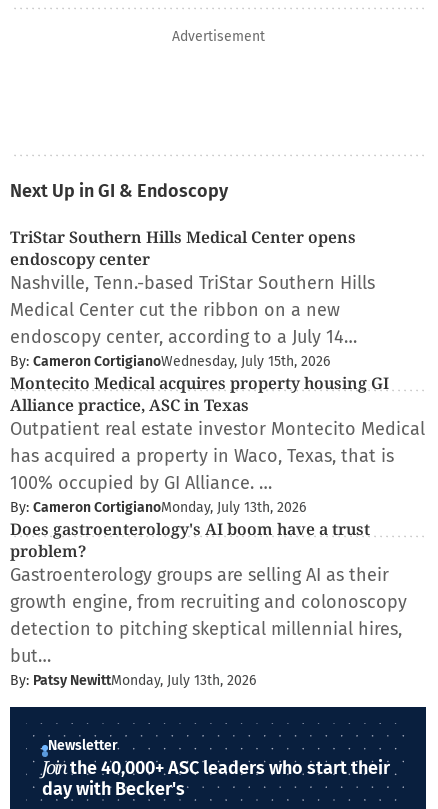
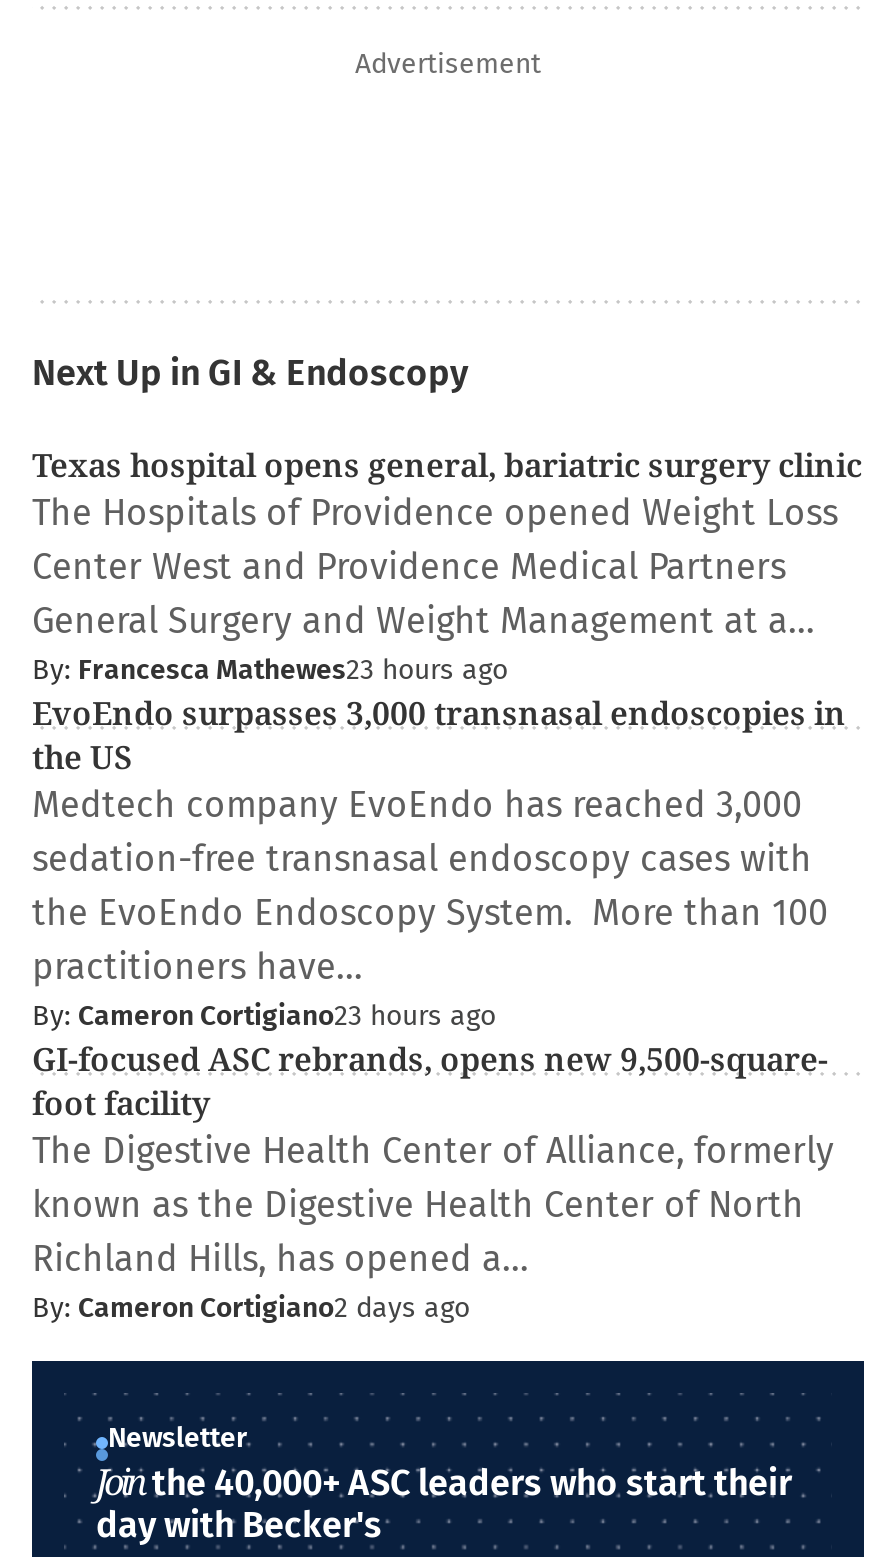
- TriStar Southern Hills Medical Center opens
- endoscopy center
- Nashville, Tenn.-based TriStar Southern Hills
- Medical Center cut the ribbon on a new
- endoscopy center, according to a July 14…
- By: Cameron CortigianoWednesday, July 15th, 2026
- Montecito Medical acquires property housing GI
- Alliance practice, ASC in Texas
- Outpatient real estate investor Montecito Medical
- has acquired a property in Waco, Texas, that is
- 100% occupied by GI Alliance. …
- By: Cameron CortigianoMonday, July 13th, 2026
- Does gastroenterology's AI boom have a trust
- problem?
- Gastroenterology groups are selling AI as their
- growth engine, from recruiting and colonoscopy
- detection to pitching skeptical millennial hires,
- but…
- By: Patsy NewittMonday, July 13th, 2026
+ Texas hospital opens general, bariatric surgery clinic
+ The Hospitals of Providence opened Weight Loss
+ Center West and Providence Medical Partners
+ General Surgery and Weight Management at a…
+ By: Francesca Mathewes23 hours ago
+ EvoEndo surpasses 3,000 transnasal endoscopies in
+ the US
+ Medtech company EvoEndo has reached 3,000
+ sedation-free transnasal endoscopy cases with
+ the EvoEndo Endoscopy System. More than 100
+ practitioners have…
+ By: Cameron Cortigiano23 hours ago
+ GI-focused ASC rebrands, opens new 9,500-square-
+ foot facility
+ The Digestive Health Center of Alliance, formerly
+ known as the Digestive Health Center of North
+ Richland Hills, has opened a…
+ By: Cameron Cortigiano2 days ago
